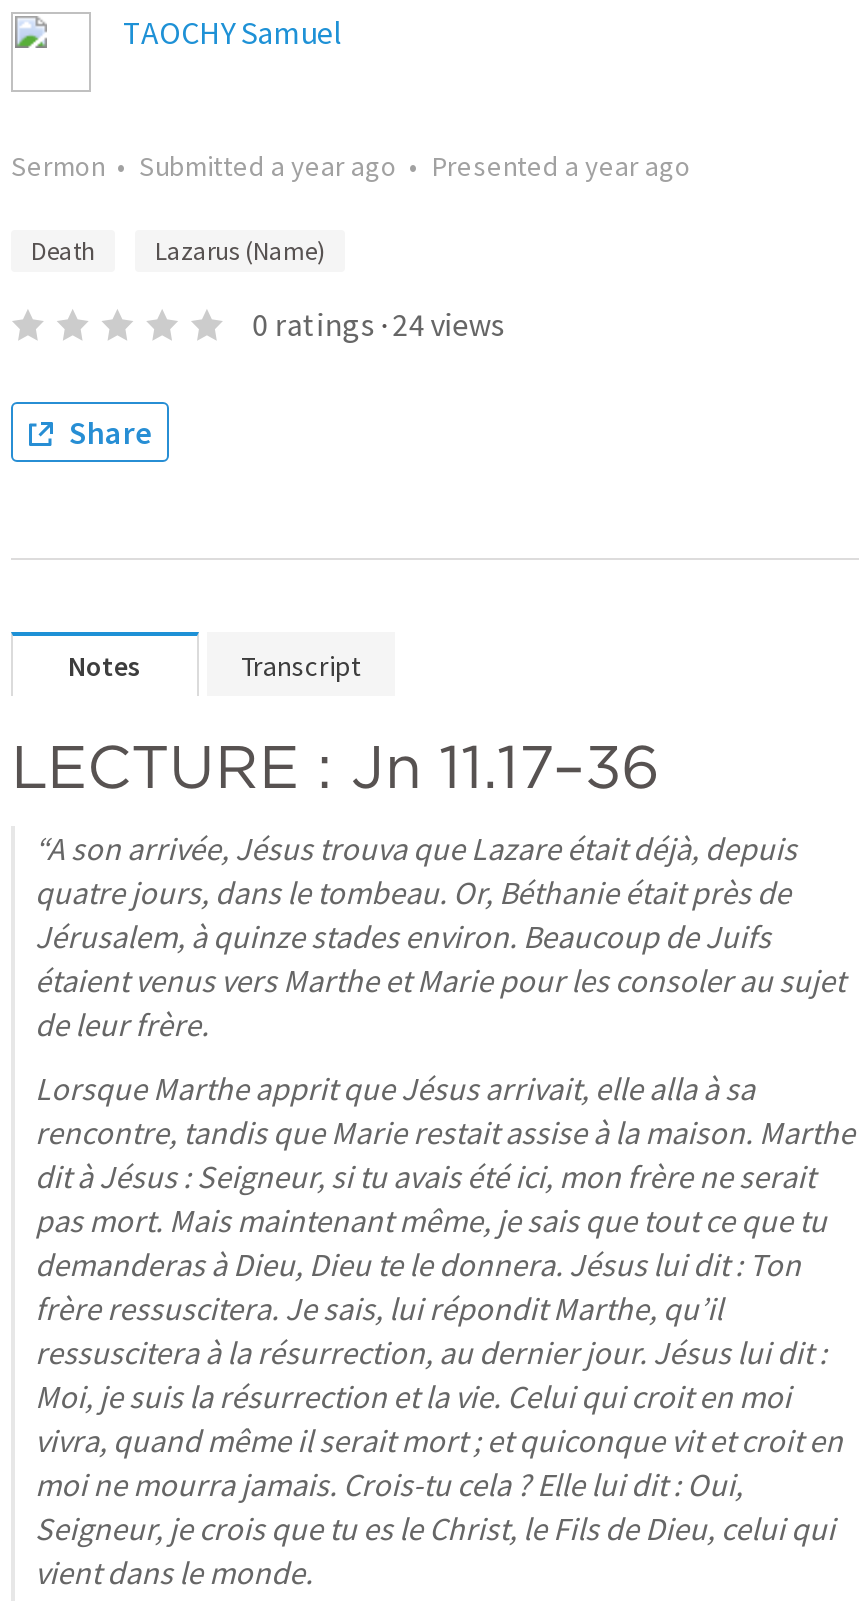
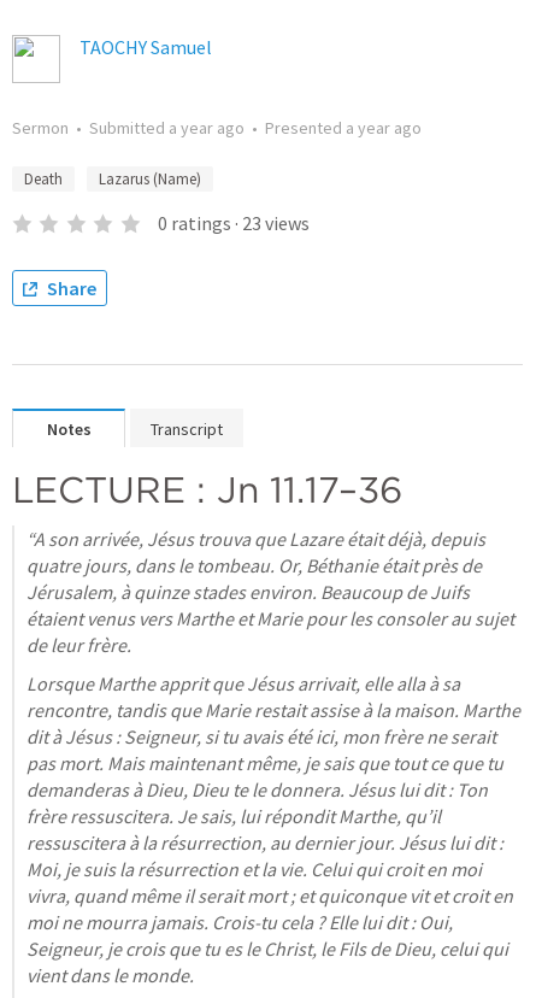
- 0 ratings · 24 views
+ 0 ratings · 23 views
